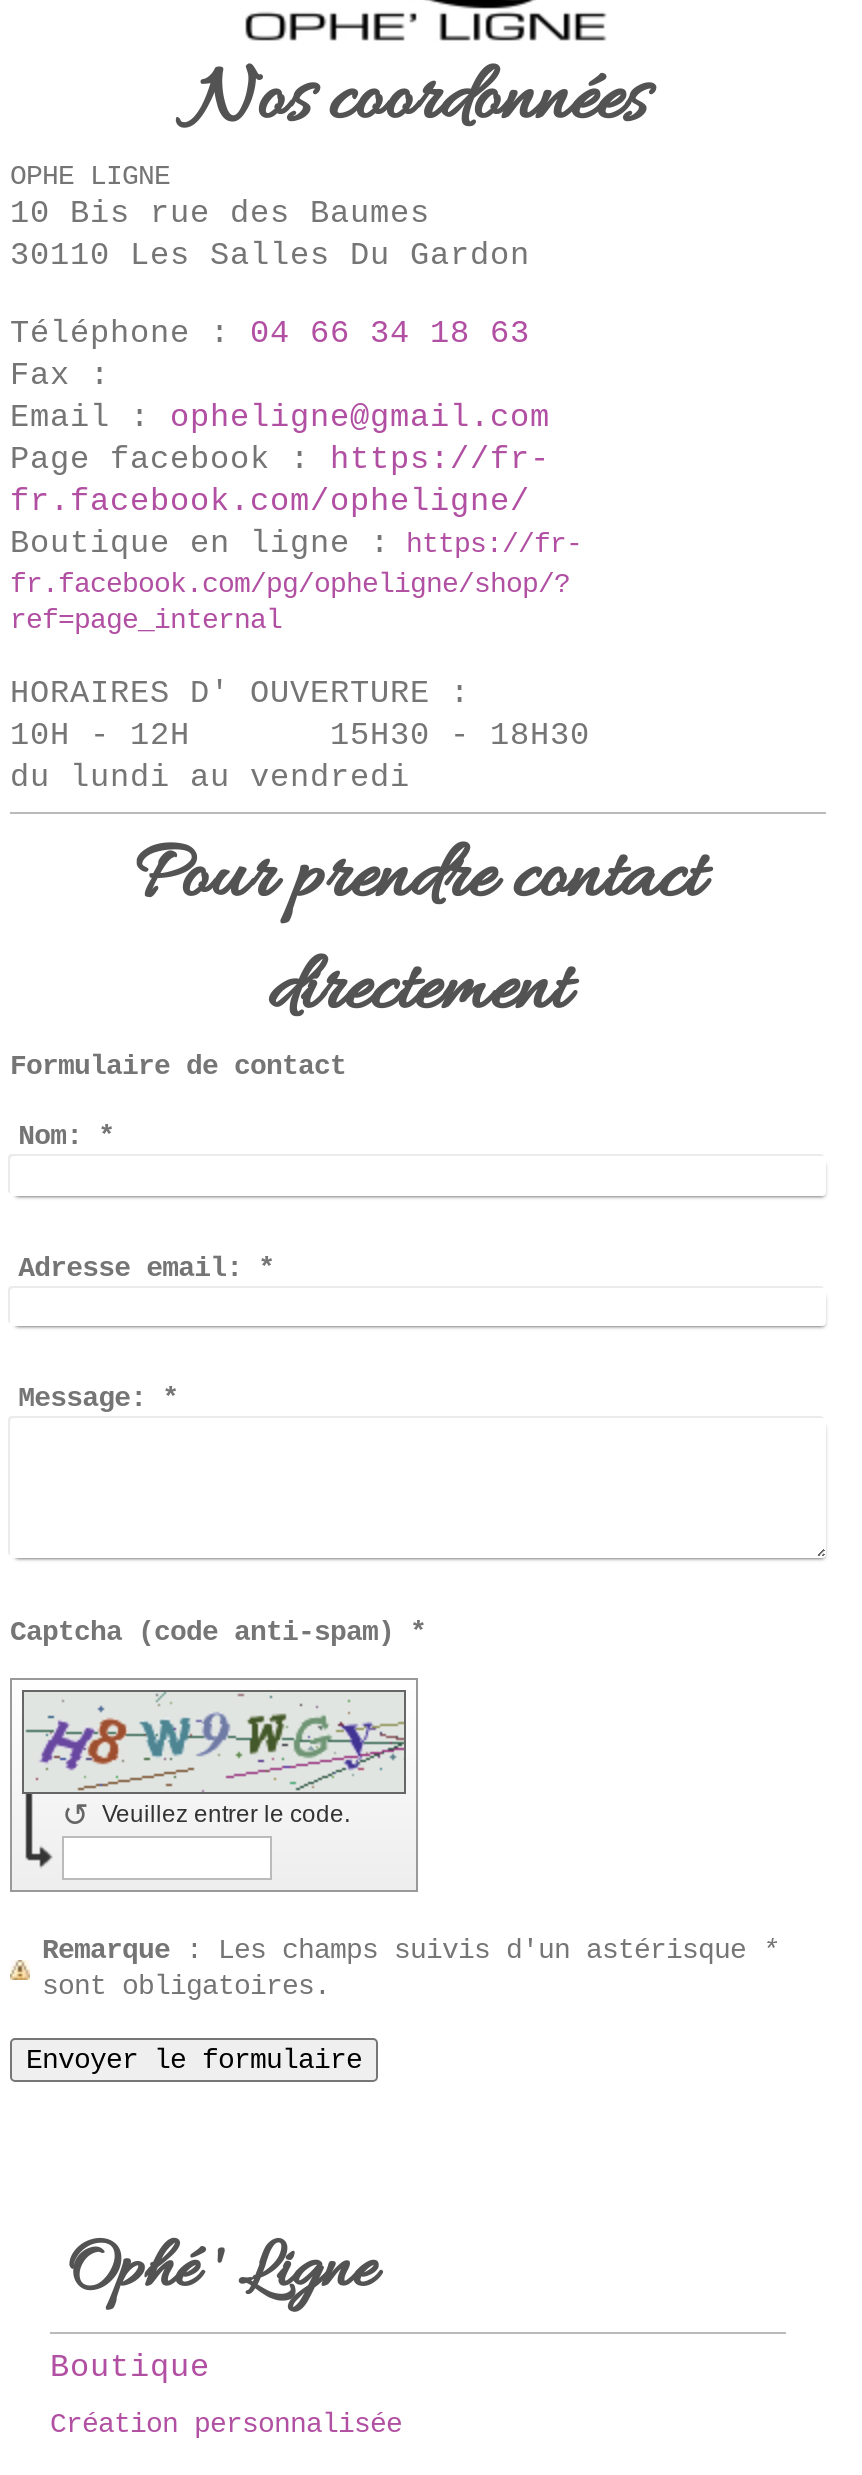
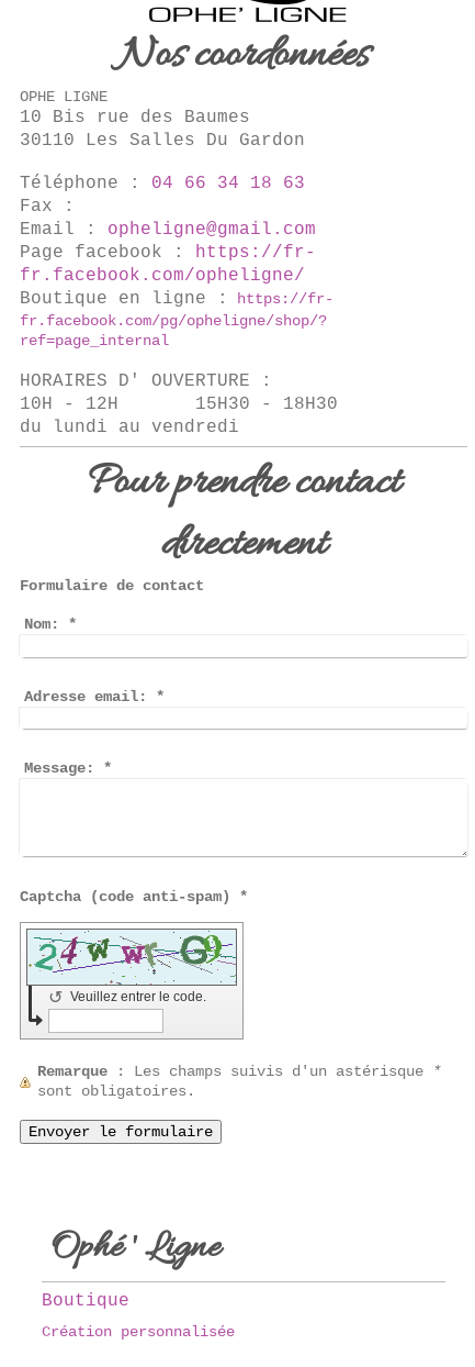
- [image]
+ [image]
